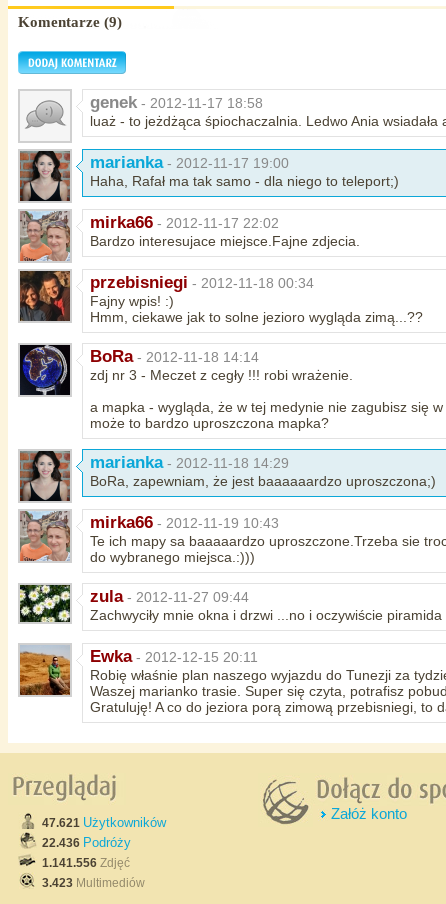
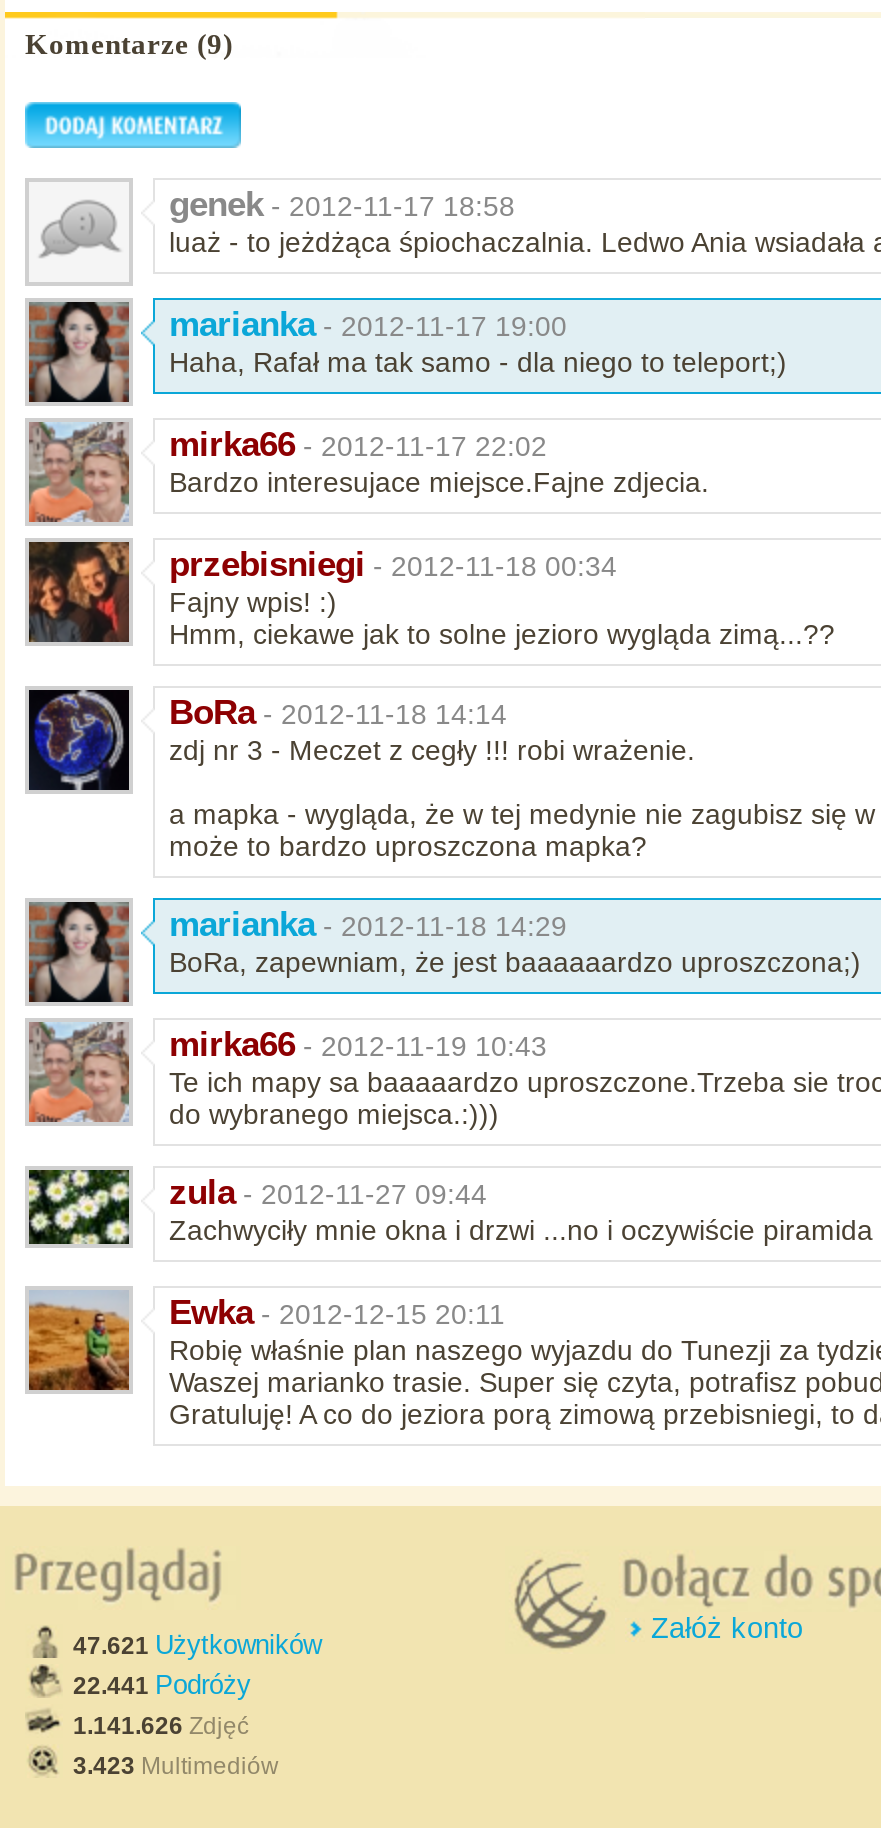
- 22.436 Podróży
+ 22.441 Podróży

- 1.141.556 Zdjęć
+ 1.141.626 Zdjęć
